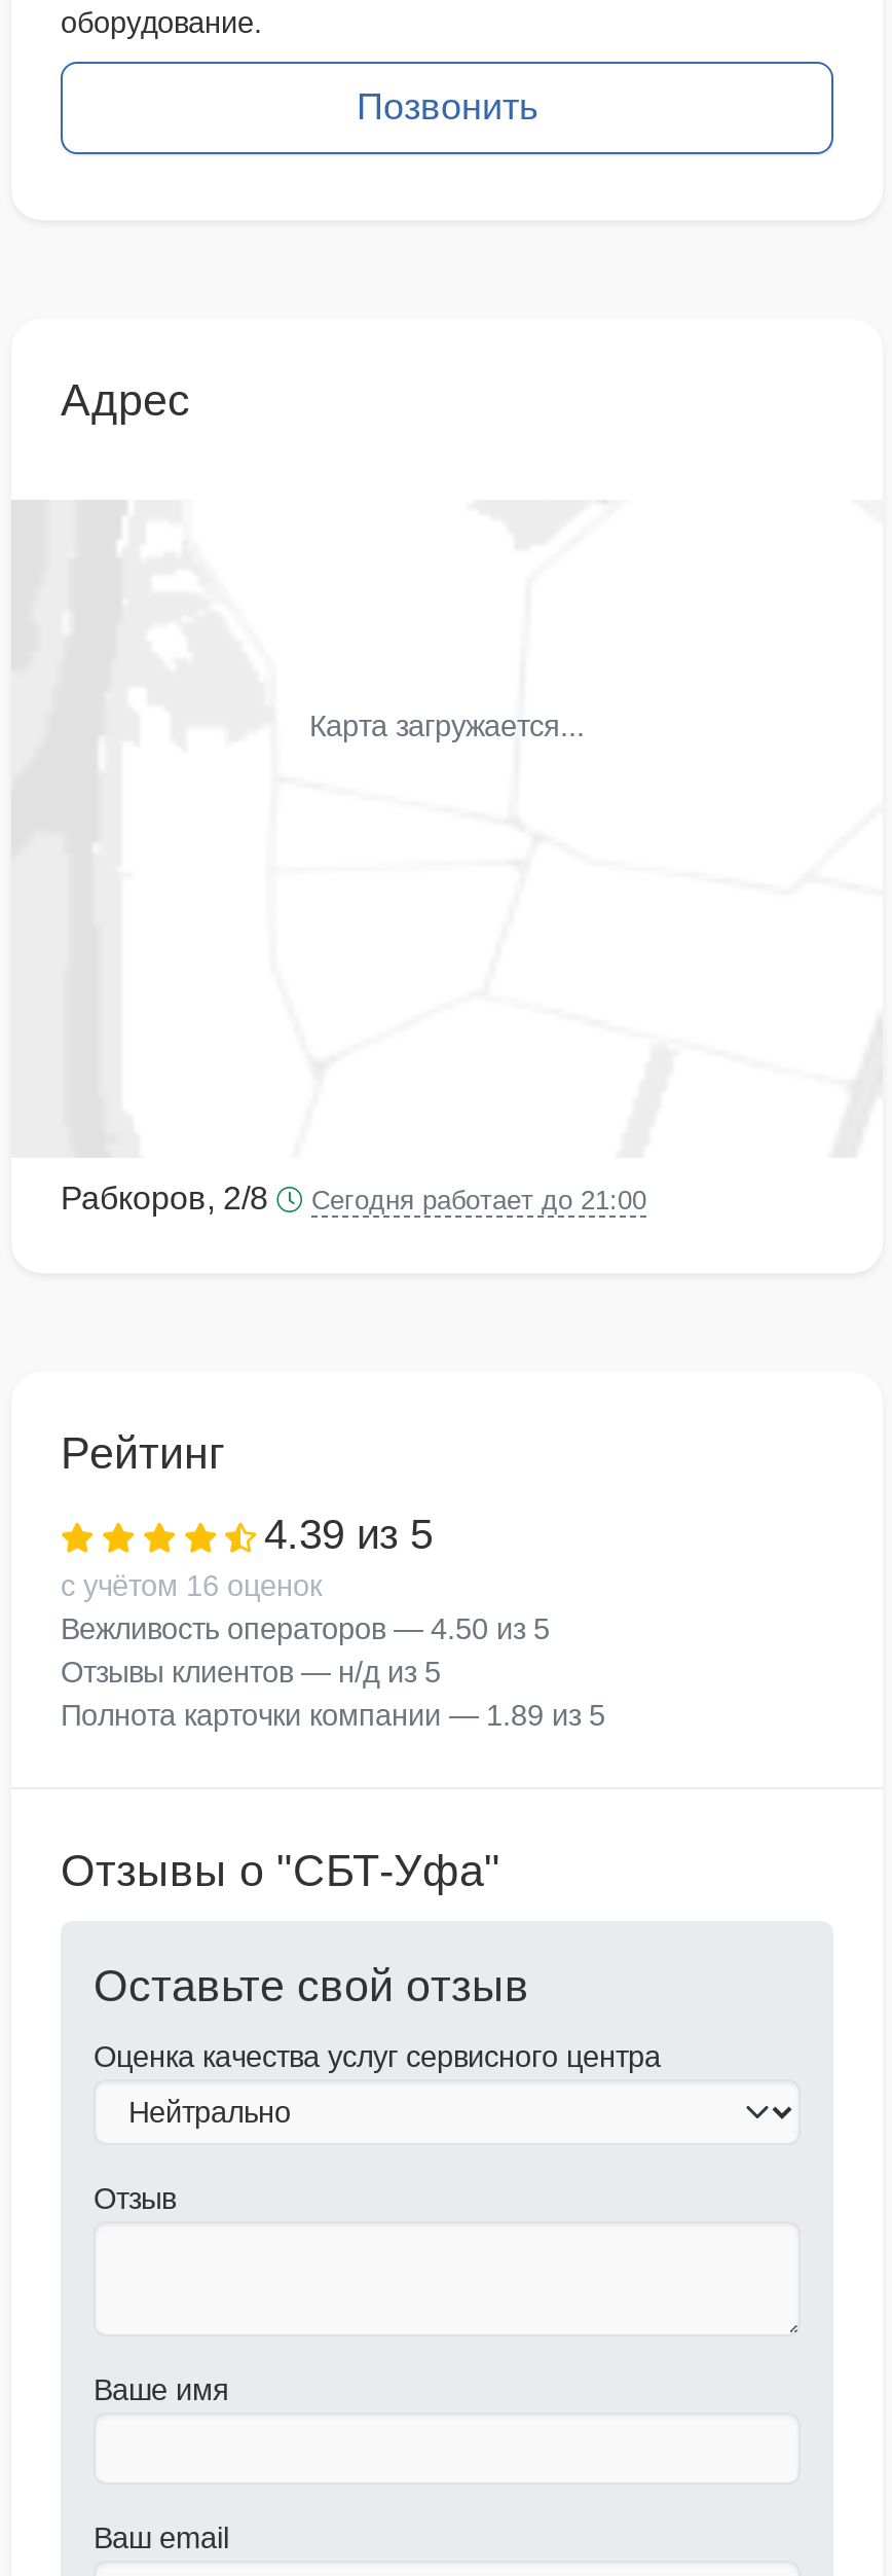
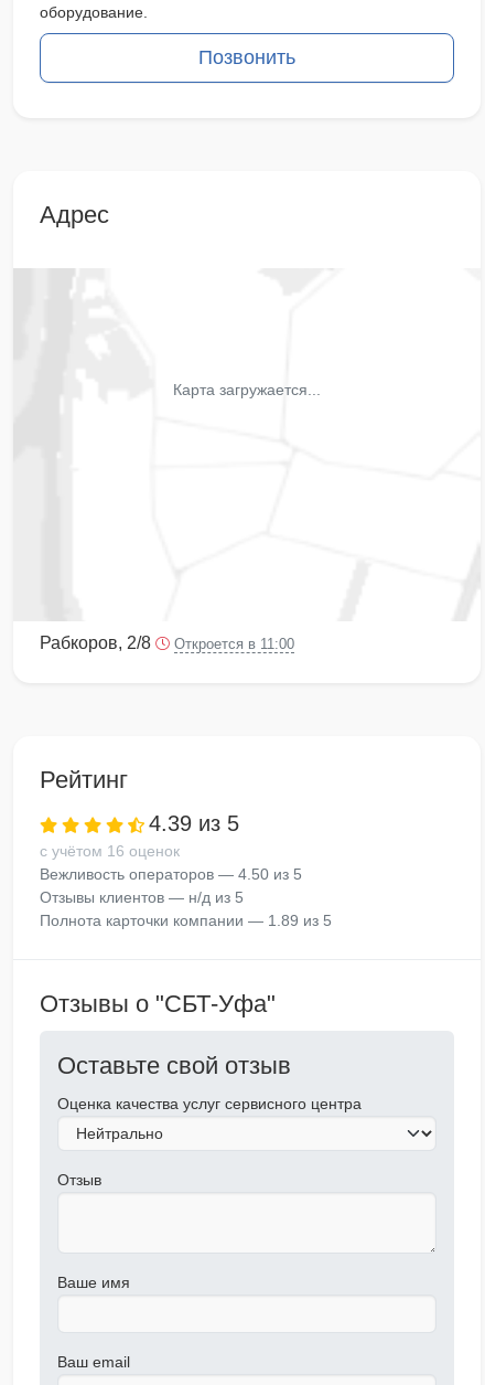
- Сегодня работает до 21:00
+ Откроется в 11:00
